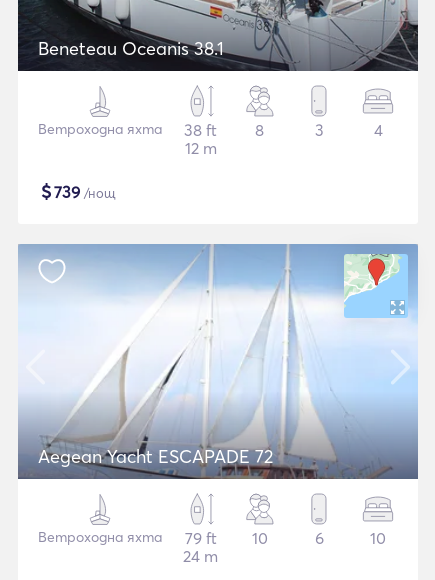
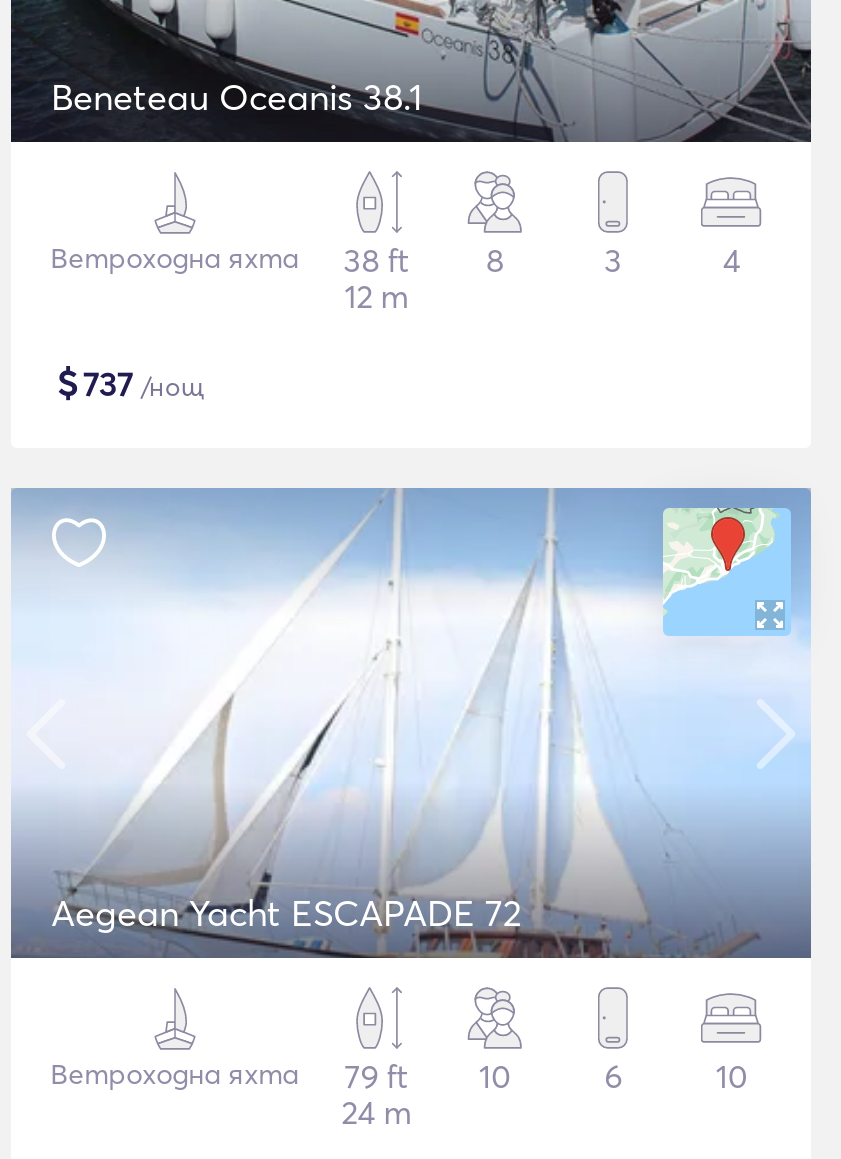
- $739 /нощ
+ $737 /нощ
